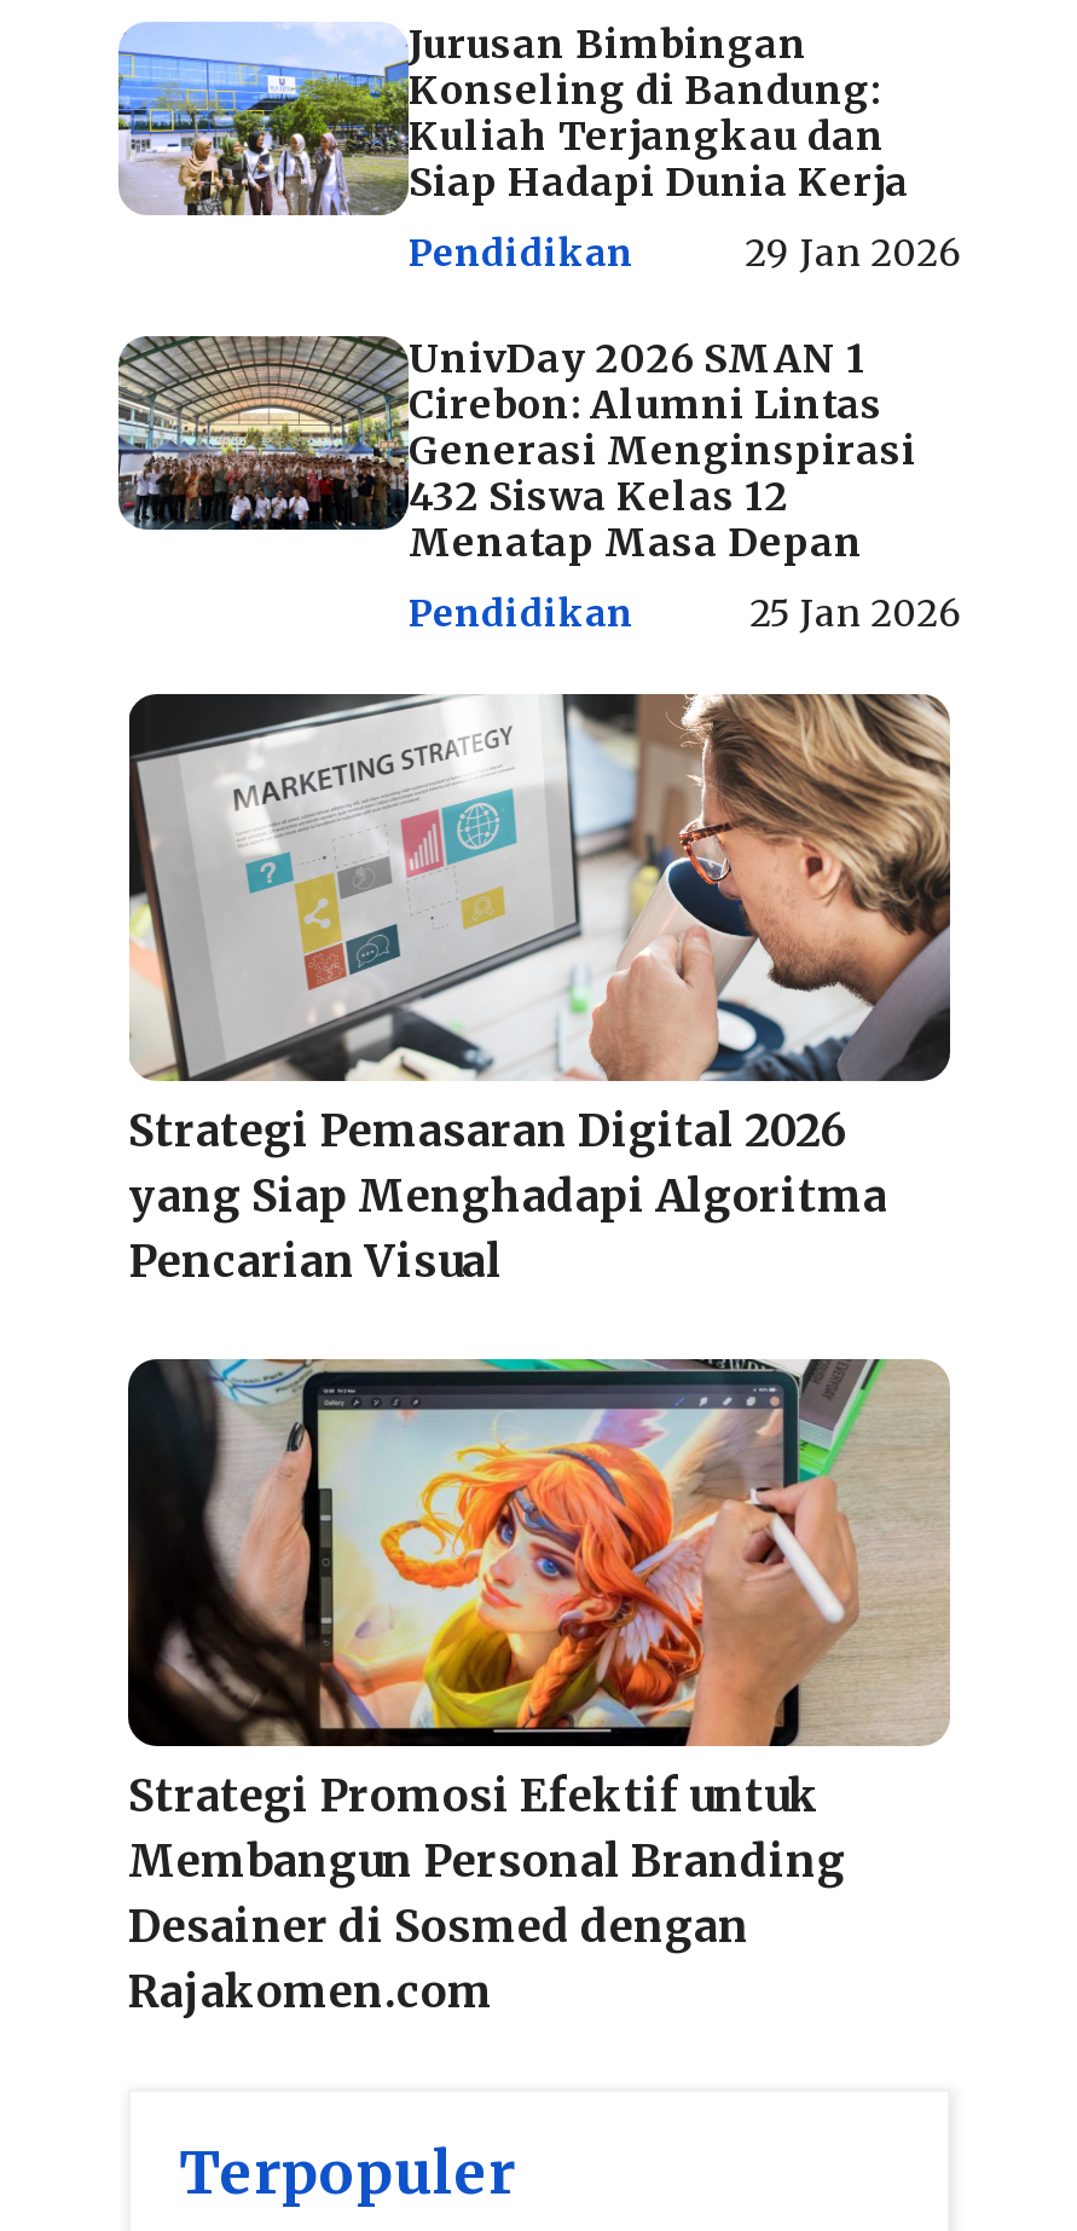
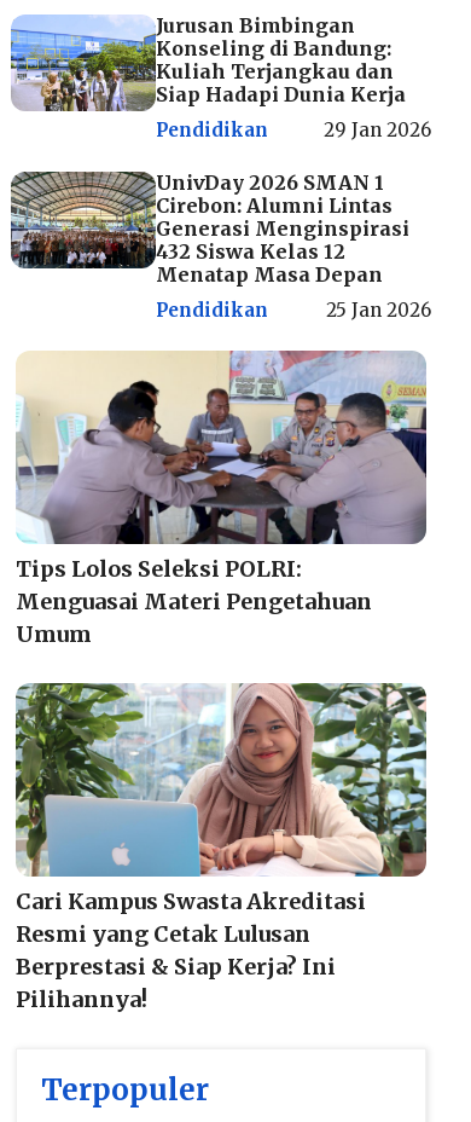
- [image]
- Strategi Pemasaran Digital 2026
- yang Siap Menghadapi Algoritma
- Pencarian Visual
+ [image]
+ Tips Lolos Seleksi POLRI:
+ Menguasai Materi Pengetahuan
+ Umum

- [image]
- Strategi Promosi Efektif untuk
- Membangun Personal Branding
- Desainer di Sosmed dengan
- Rajakomen.com
+ [image]
+ Cari Kampus Swasta Akreditasi
+ Resmi yang Cetak Lulusan
+ Berprestasi & Siap Kerja? Ini
+ Pilihannya!
